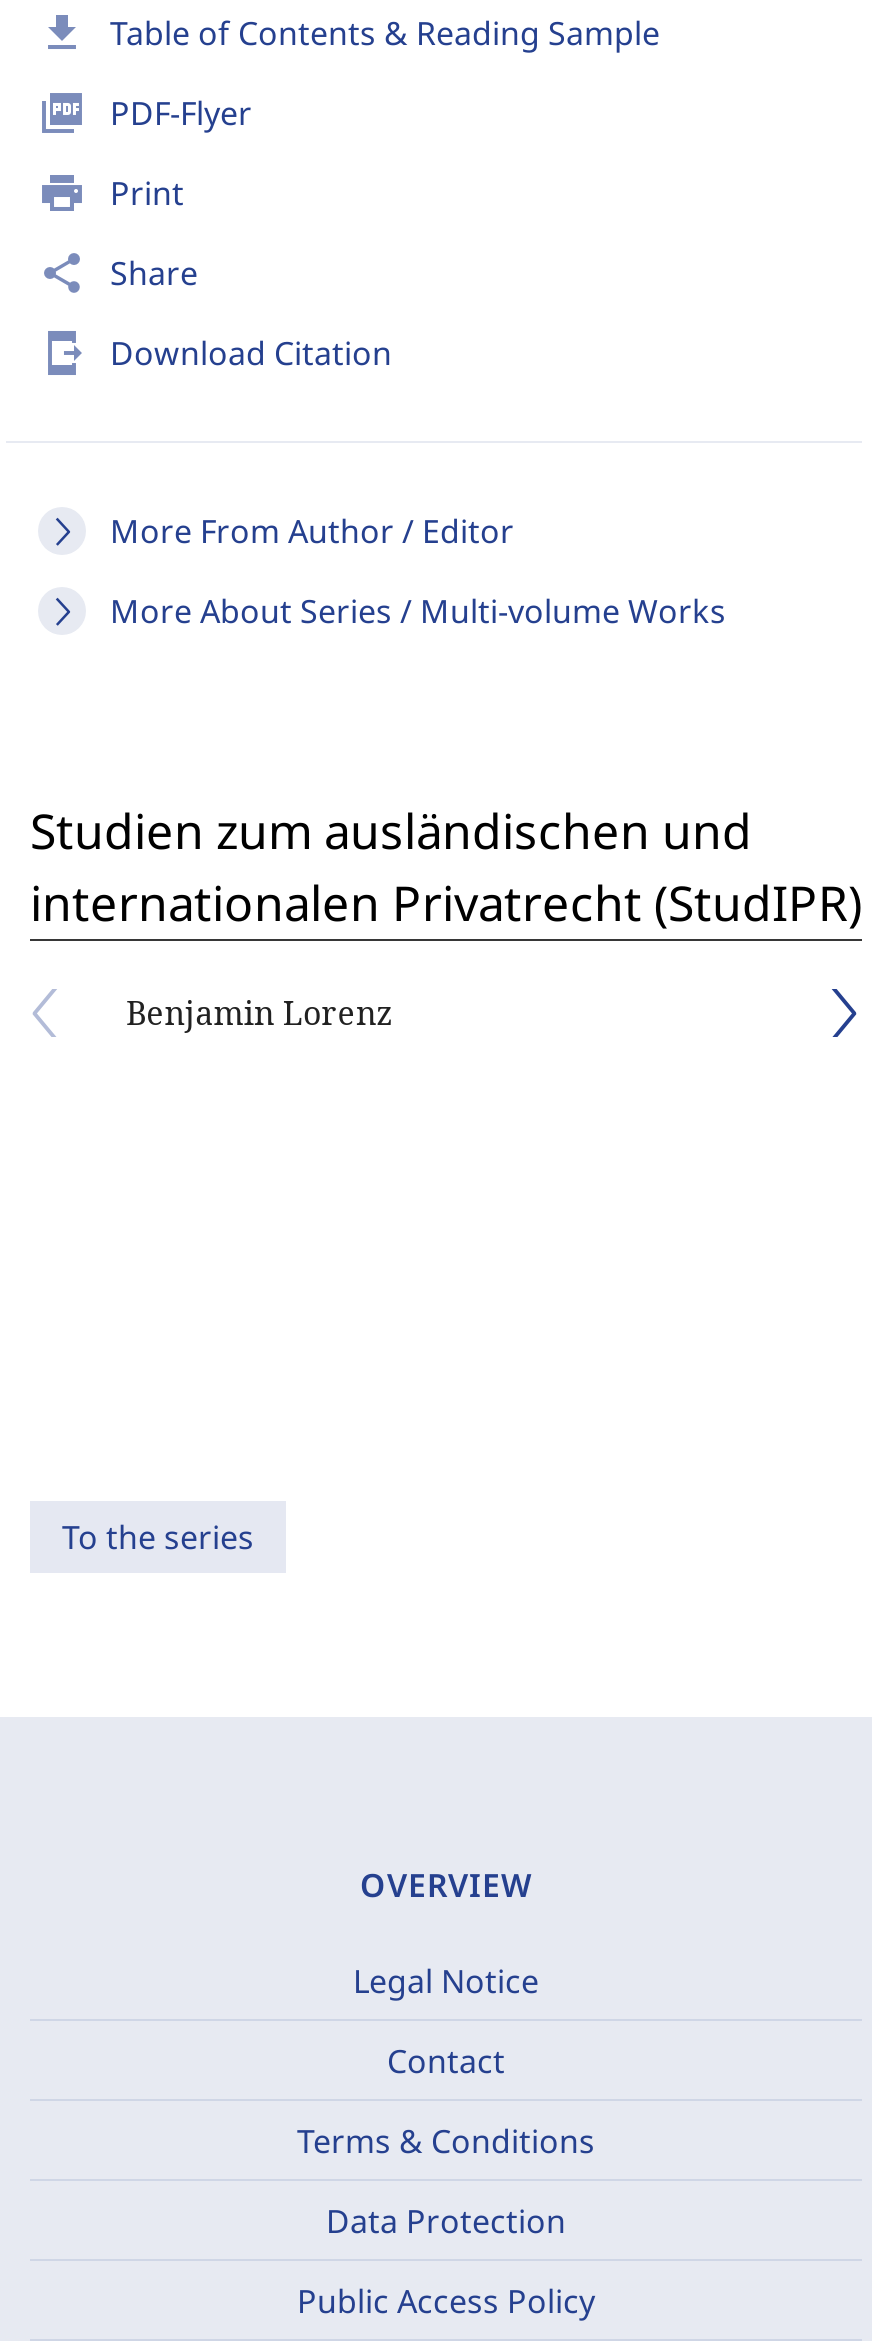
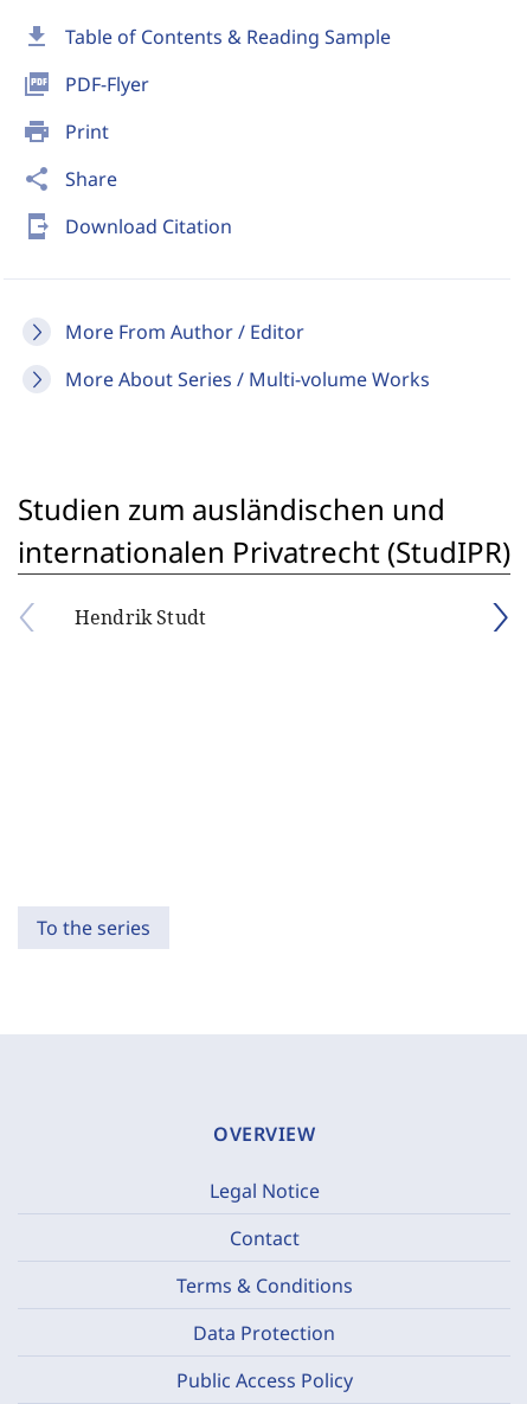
- Benjamin Lorenz
+ Hendrik Studt
